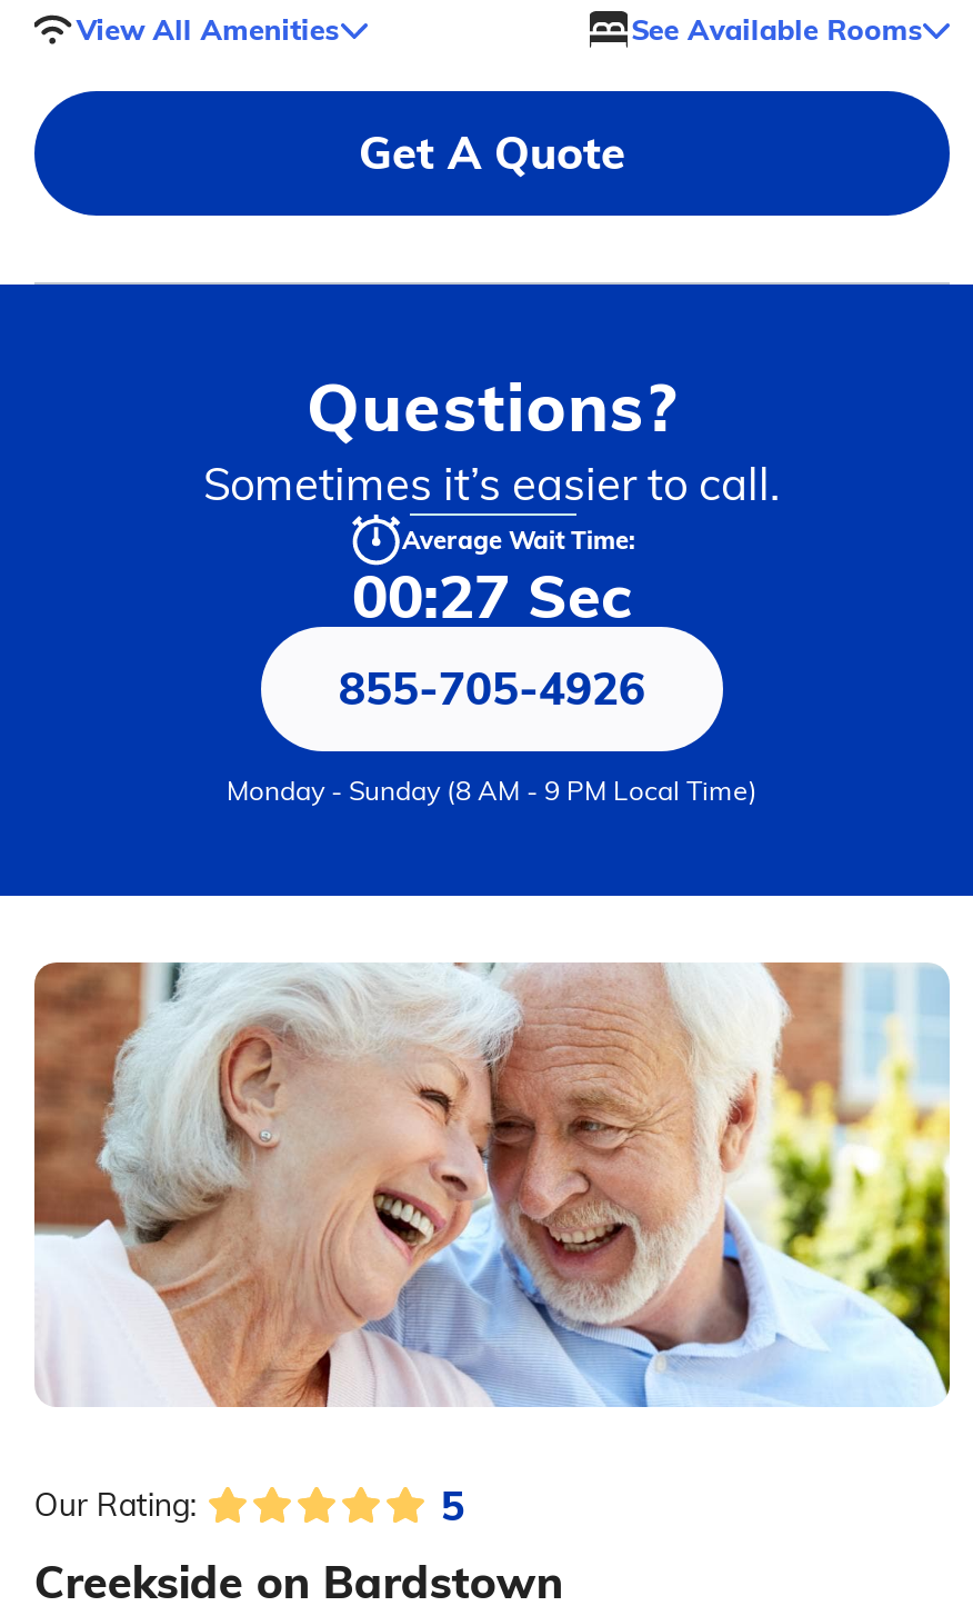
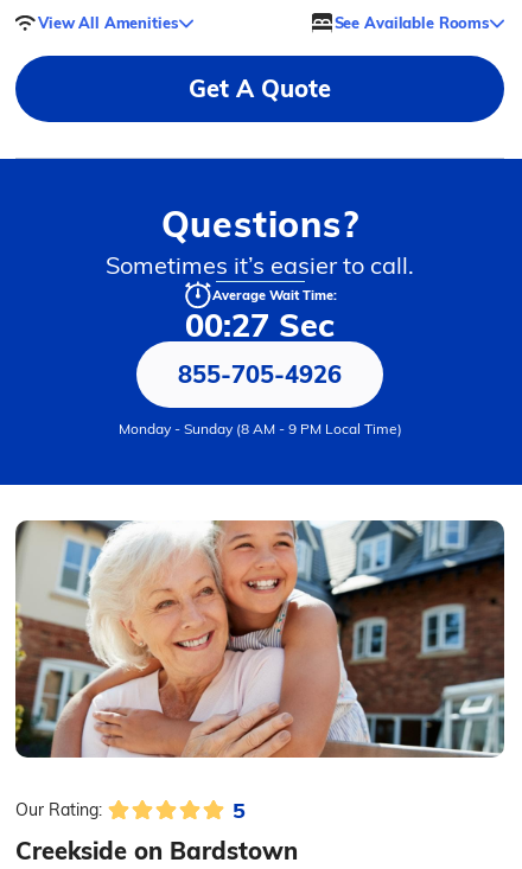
- [image]
+ [image]
